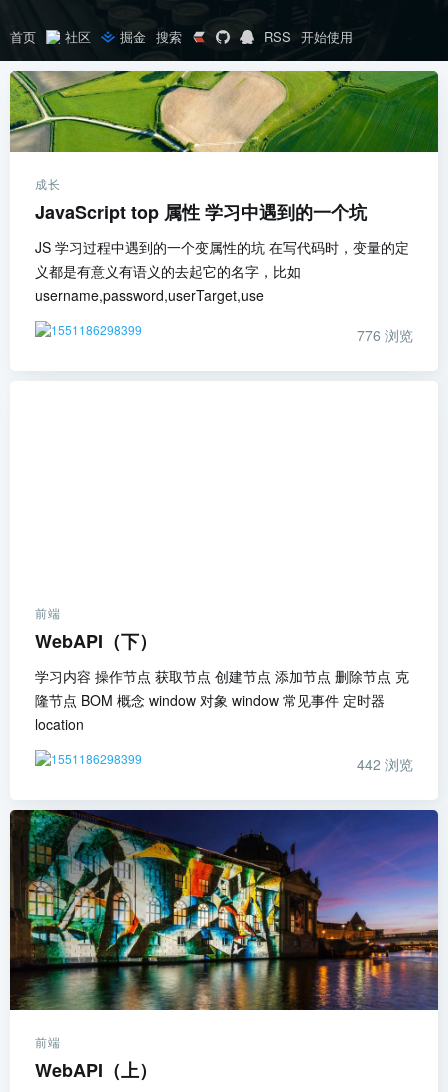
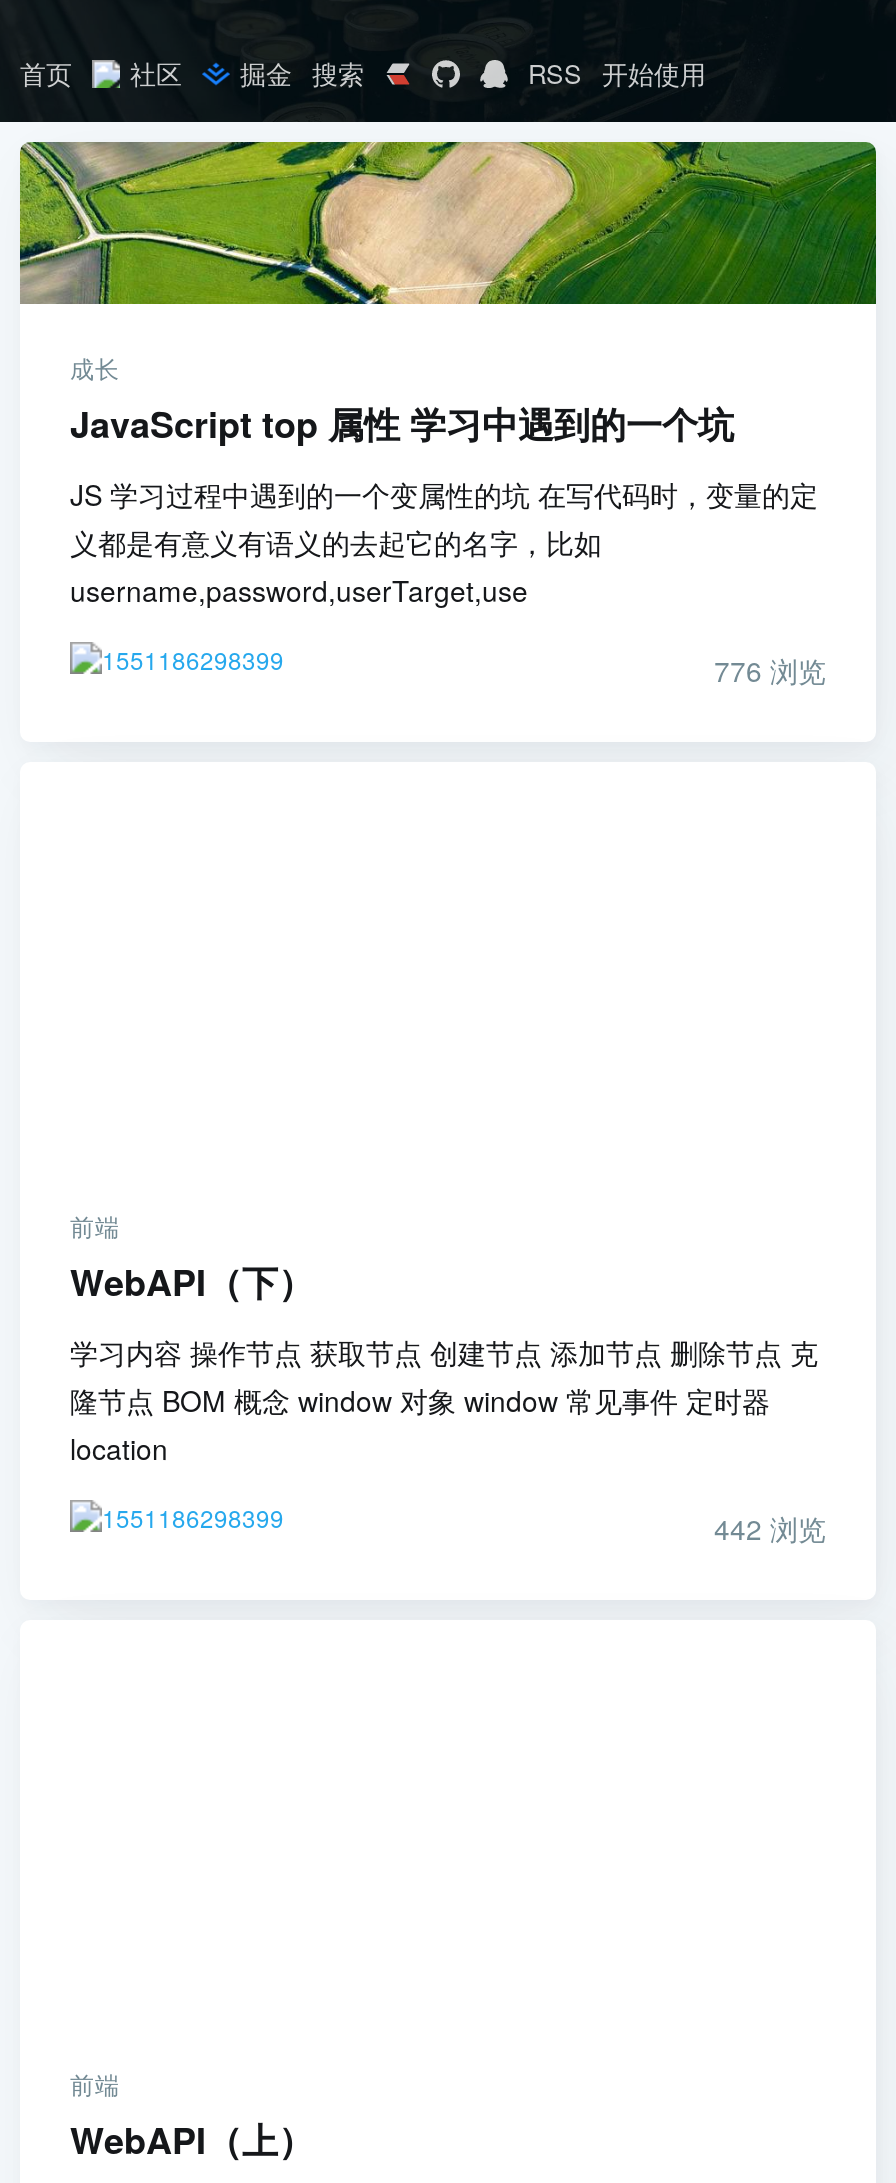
- [image]
